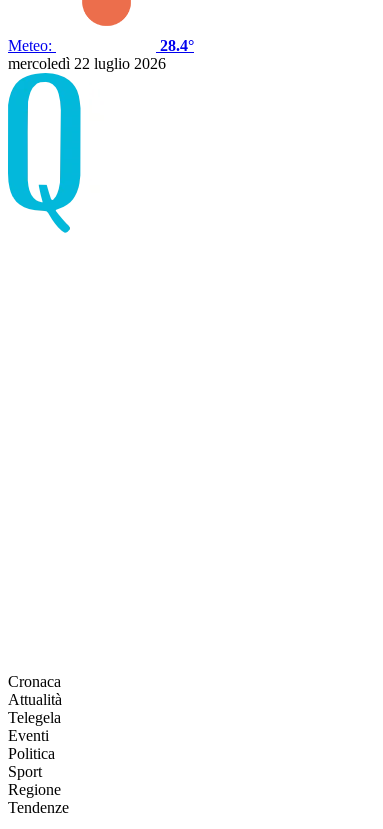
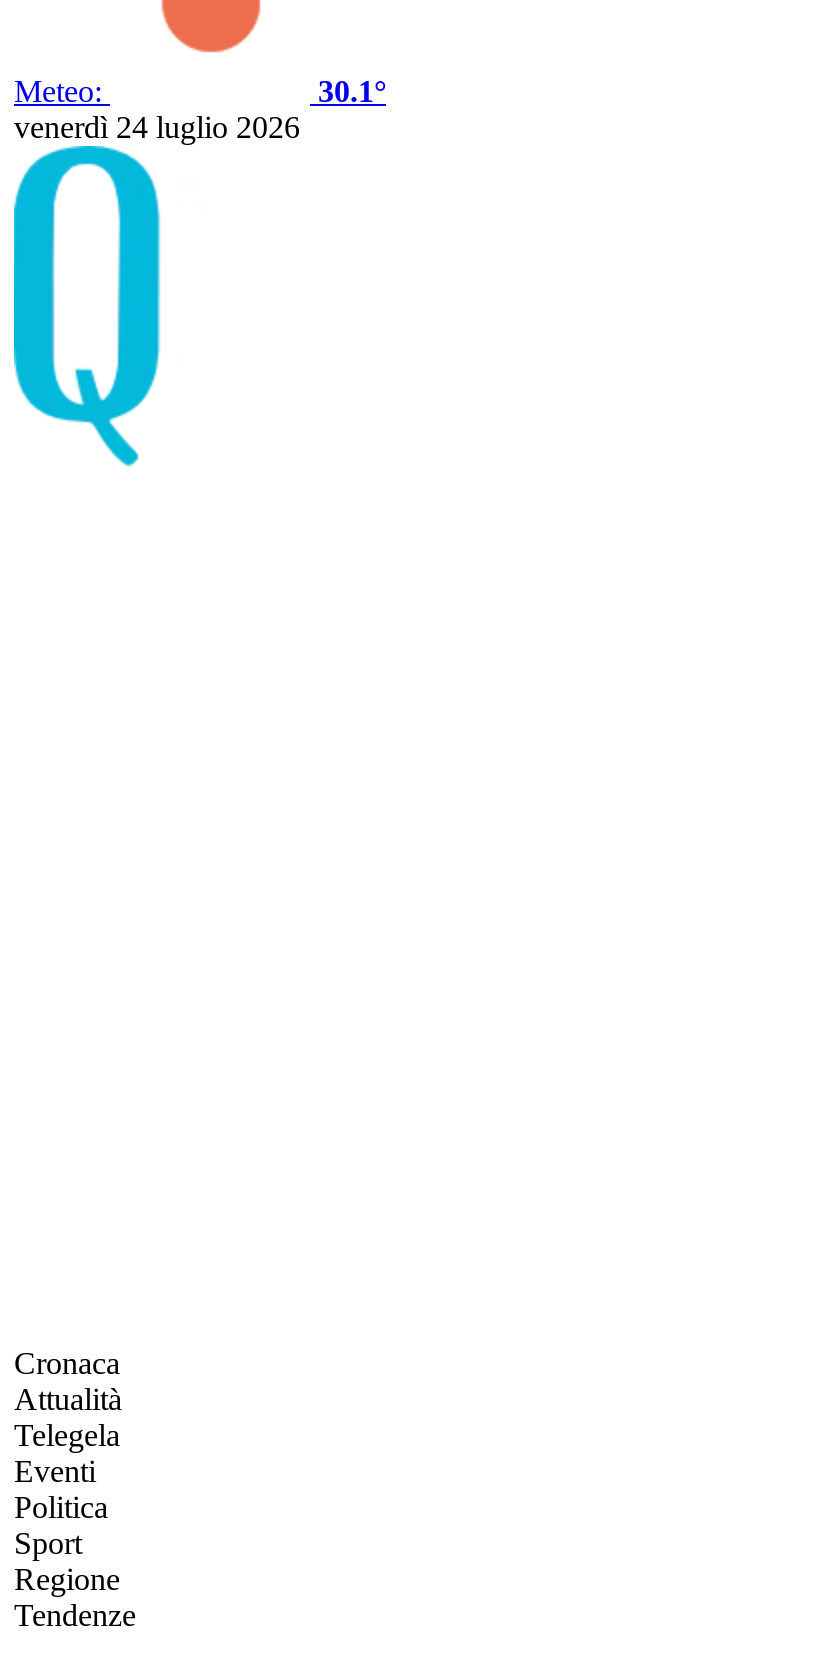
- 28.4°
+ 30.1°

- mercoledì 22 luglio 2026
+ venerdì 24 luglio 2026
